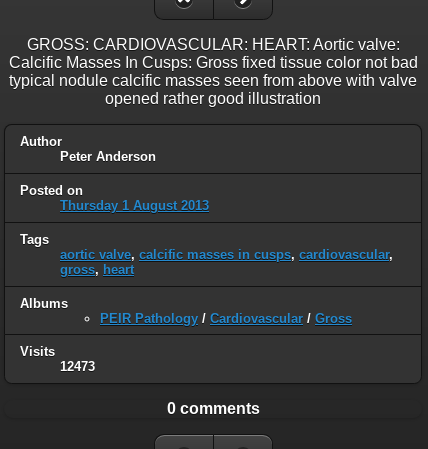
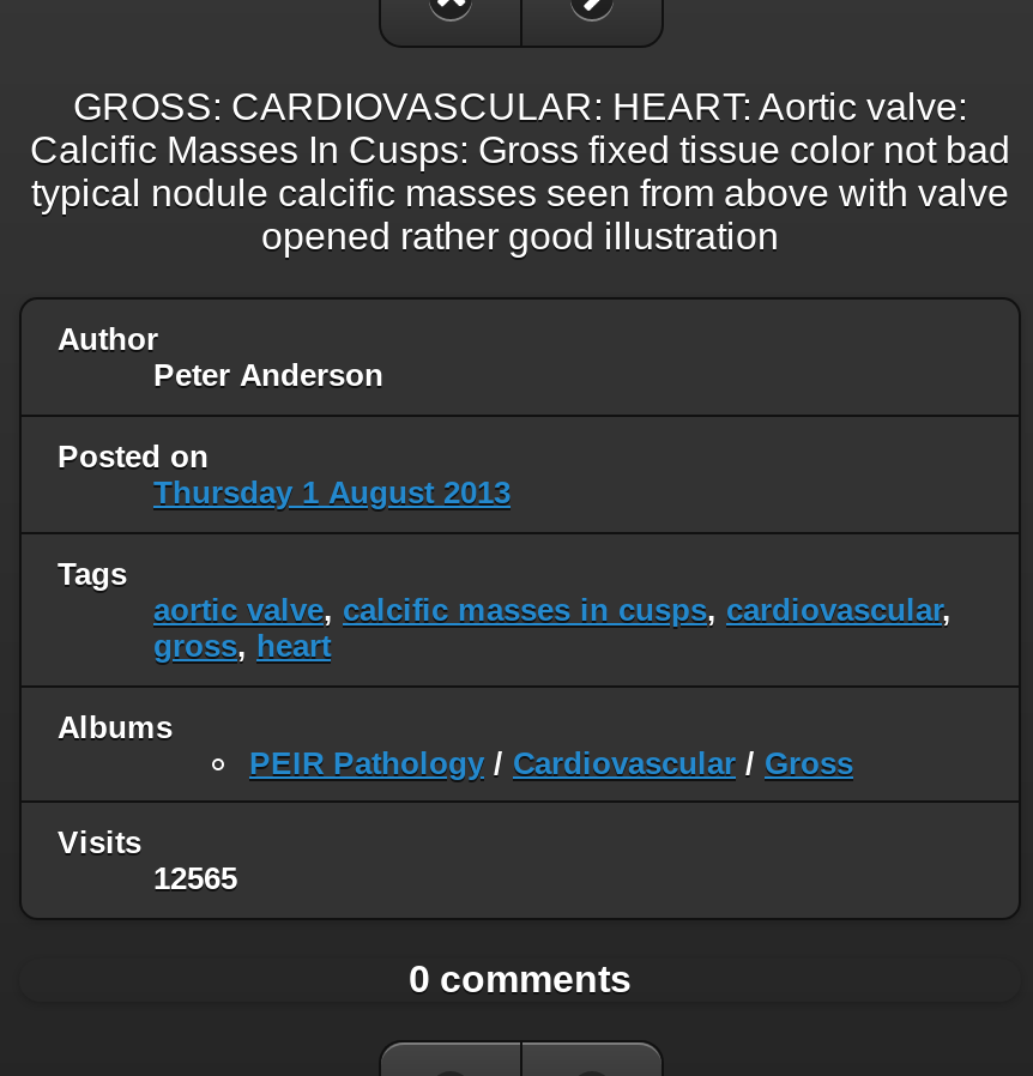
- 12473
+ 12565
